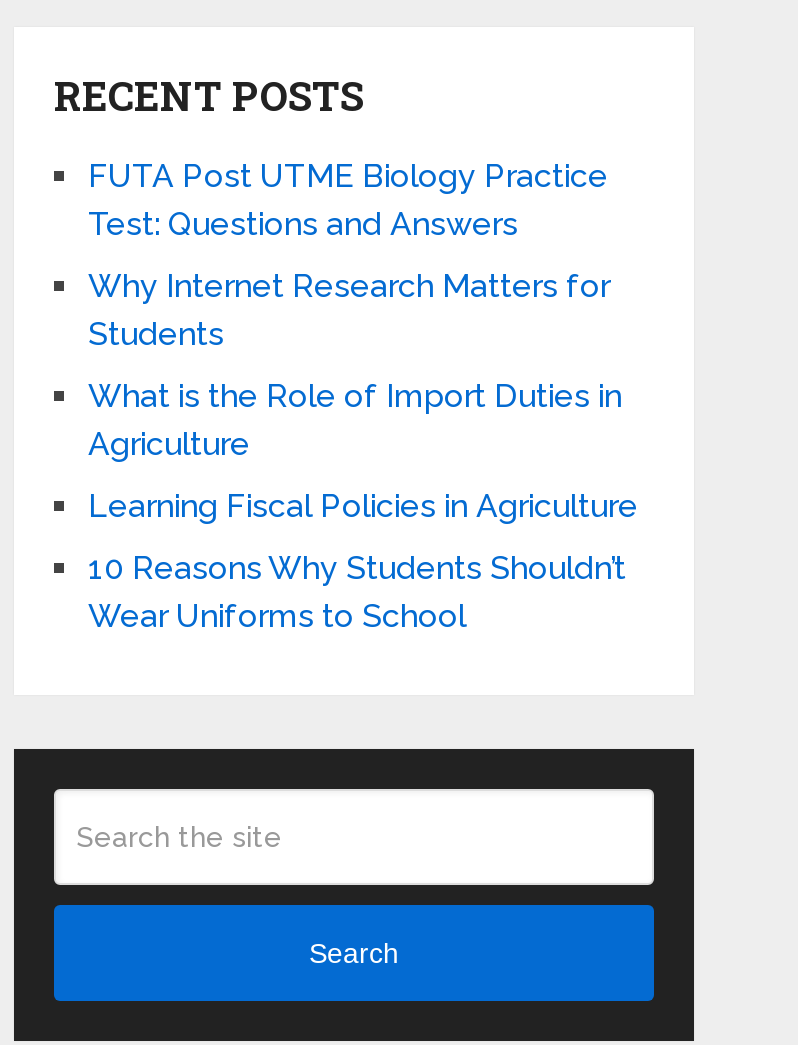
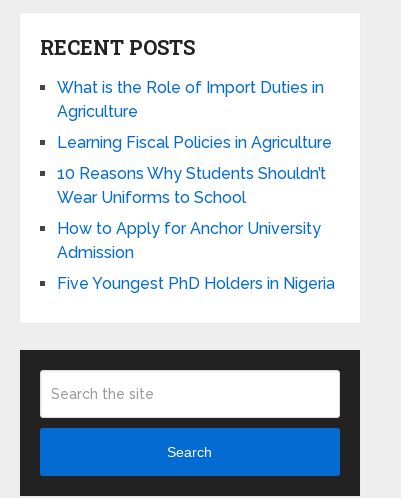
- FUTA Post UTME Biology Practice
- Test: Questions and Answers
- Why Internet Research Matters for
- Students

moved up: What is the Role of Import Duties in | Agriculture | Learning Fiscal Policies in Agriculture | 10 Reasons Why Students Shouldn’t | Wear Uniforms to School

+ How to Apply for Anchor University
+ Admission
+ Five Youngest PhD Holders in Nigeria
